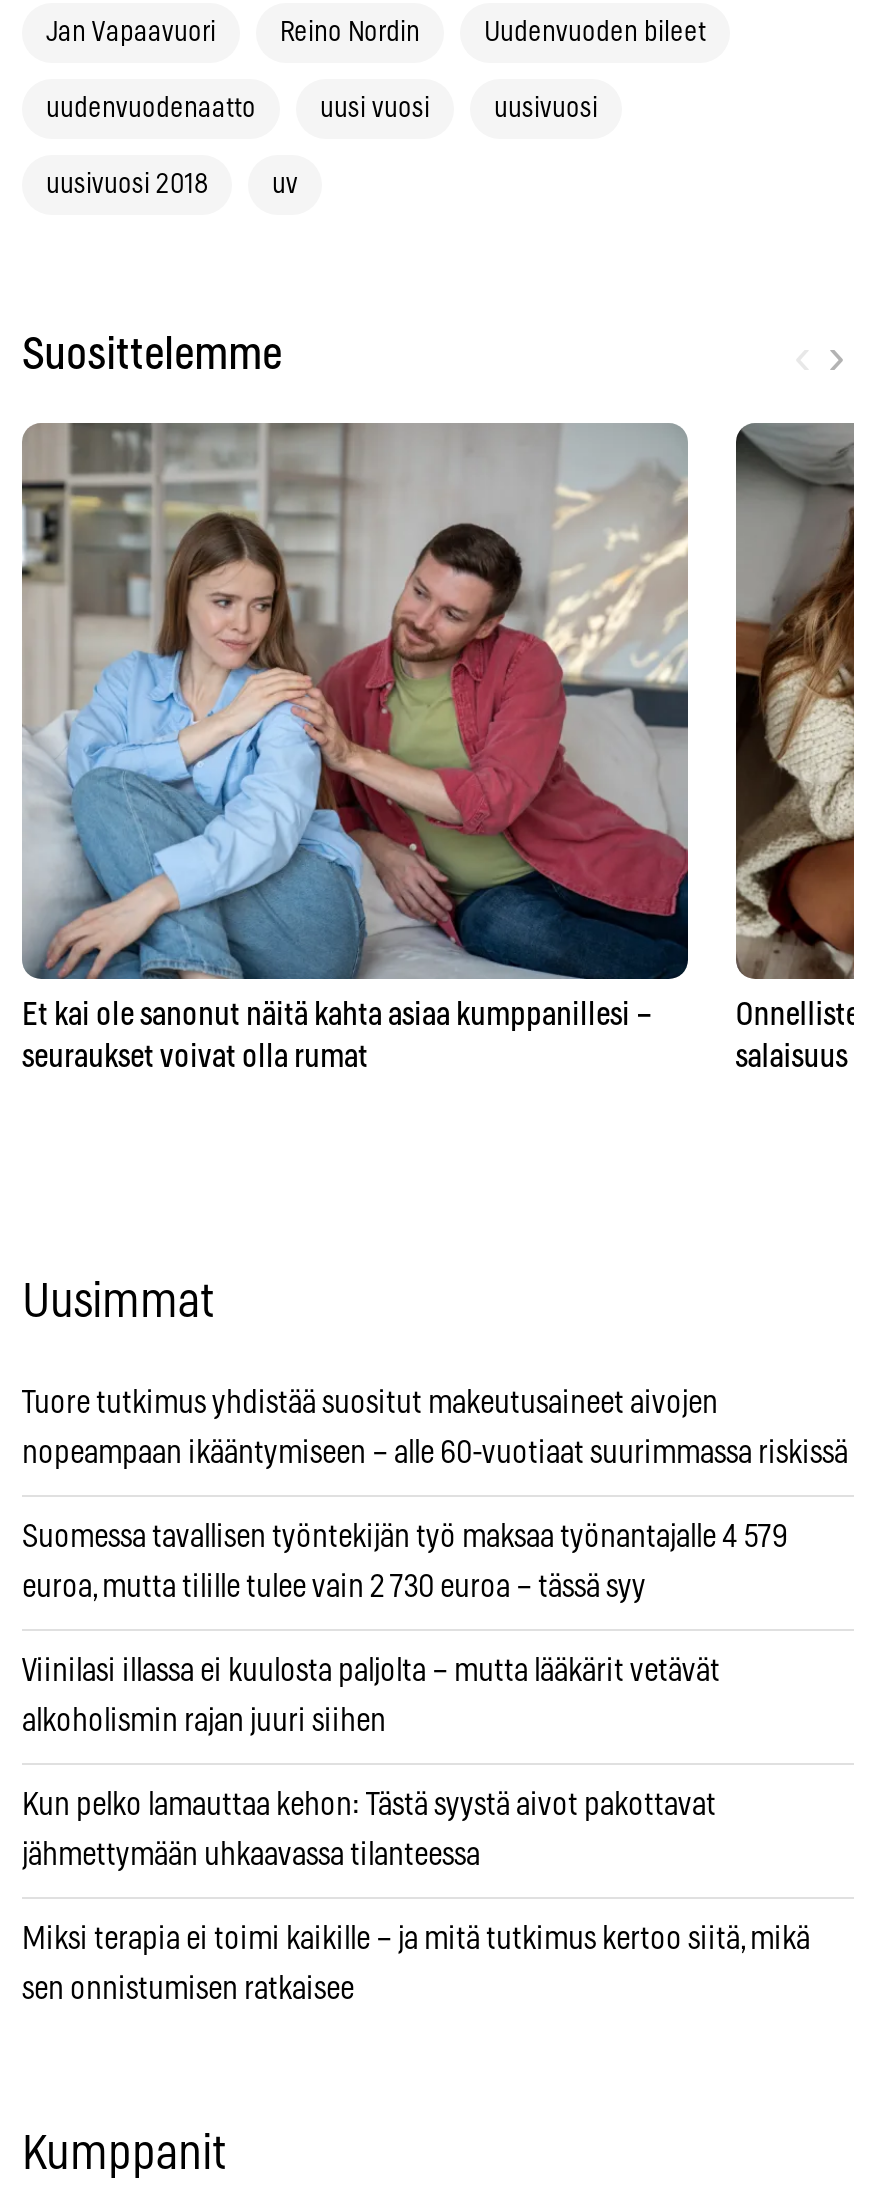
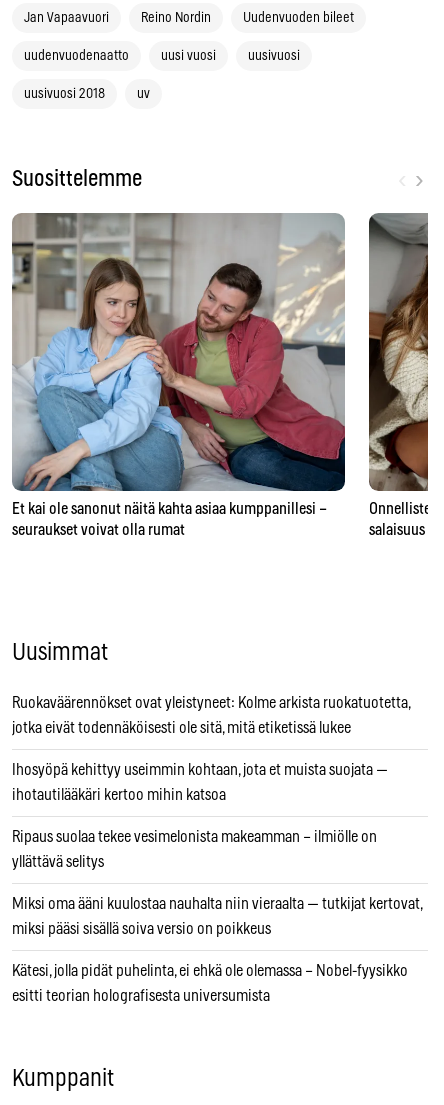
- Tuore tutkimus yhdistää suositut makeutusaineet aivojen
+ Ruokaväärennökset ovat yleistyneet: Kolme arkista ruokatuotetta,

- nopeampaan ikääntymiseen – alle 60-vuotiaat suurimmassa riskissä
+ jotka eivät todennäköisesti ole sitä, mitä etiketissä lukee

- Suomessa tavallisen työntekijän työ maksaa työnantajalle 4 579
+ Ihosyöpä kehittyy useimmin kohtaan, jota et muista suojata —

- euroa, mutta tilille tulee vain 2 730 euroa – tässä syy
+ ihotautilääkäri kertoo mihin katsoa

- Viinilasi illassa ei kuulosta paljolta – mutta lääkärit vetävät
+ Ripaus suolaa tekee vesimelonista makeamman – ilmiölle on

- alkoholismin rajan juuri siihen
+ yllättävä selitys

- Kun pelko lamauttaa kehon: Tästä syystä aivot pakottavat
+ Miksi oma ääni kuulostaa nauhalta niin vieraalta — tutkijat kertovat,

- jähmettymään uhkaavassa tilanteessa
+ miksi pääsi sisällä soiva versio on poikkeus

- Miksi terapia ei toimi kaikille – ja mitä tutkimus kertoo siitä, mikä
+ Kätesi, jolla pidät puhelinta, ei ehkä ole olemassa – Nobel-fyysikko

- sen onnistumisen ratkaisee
+ esitti teorian holografisesta universumista
